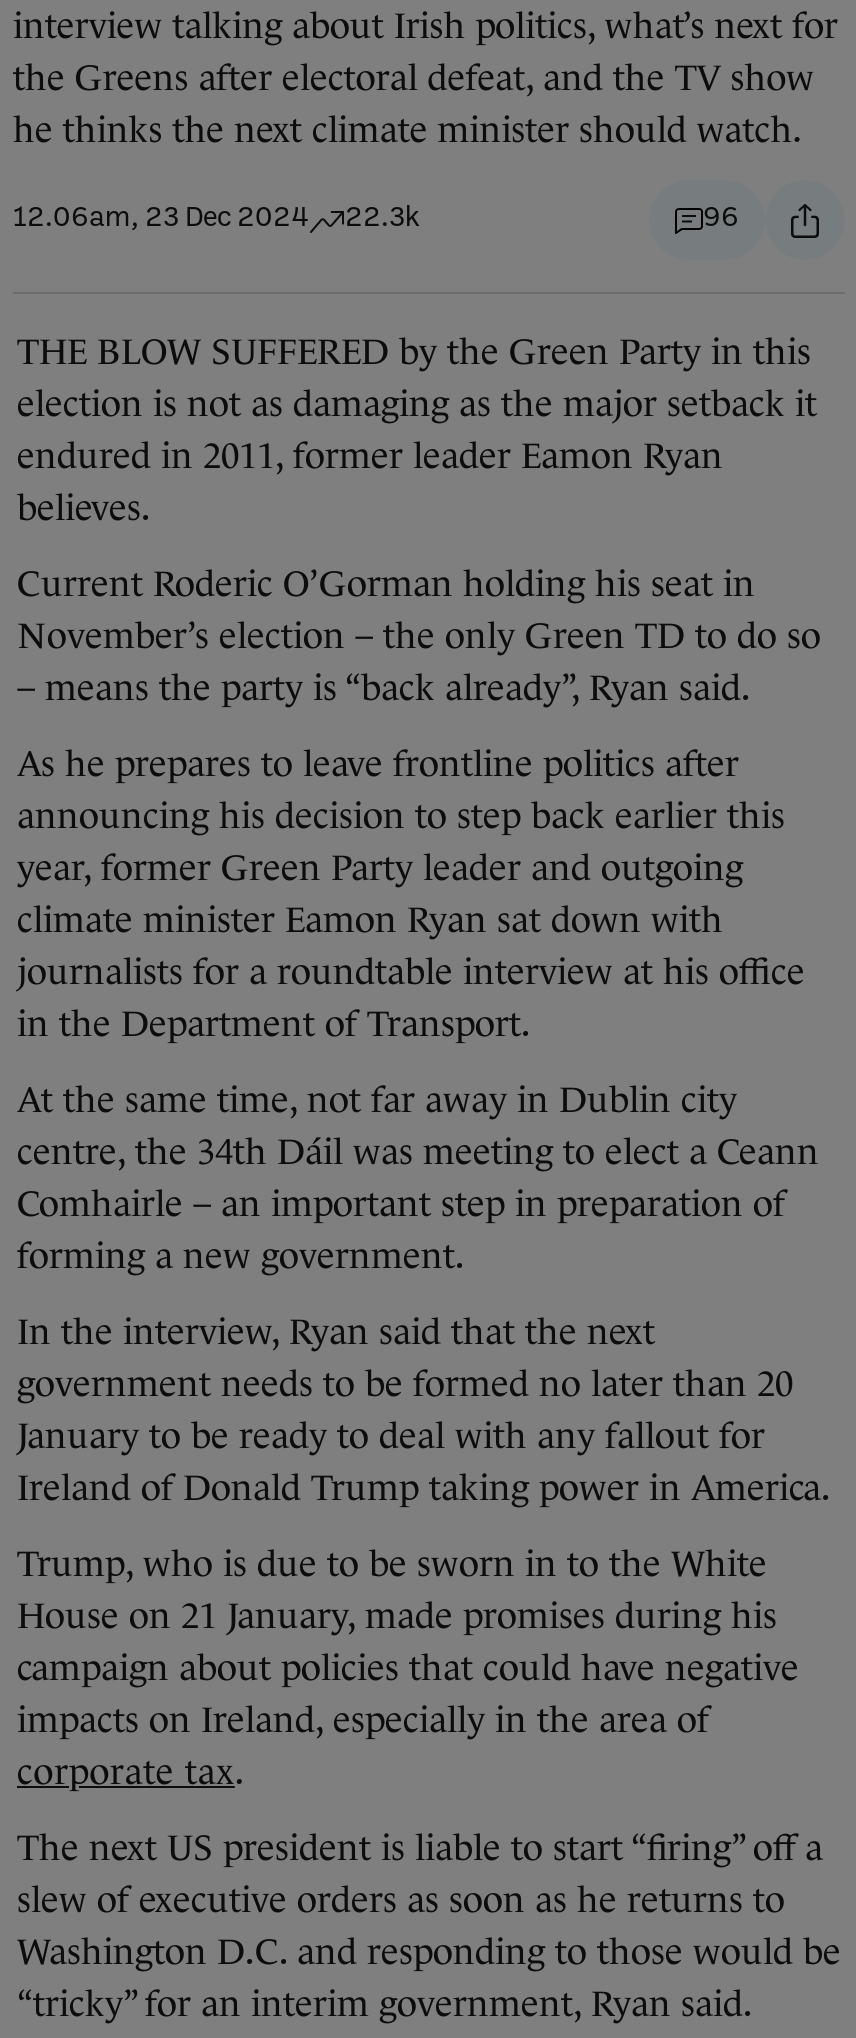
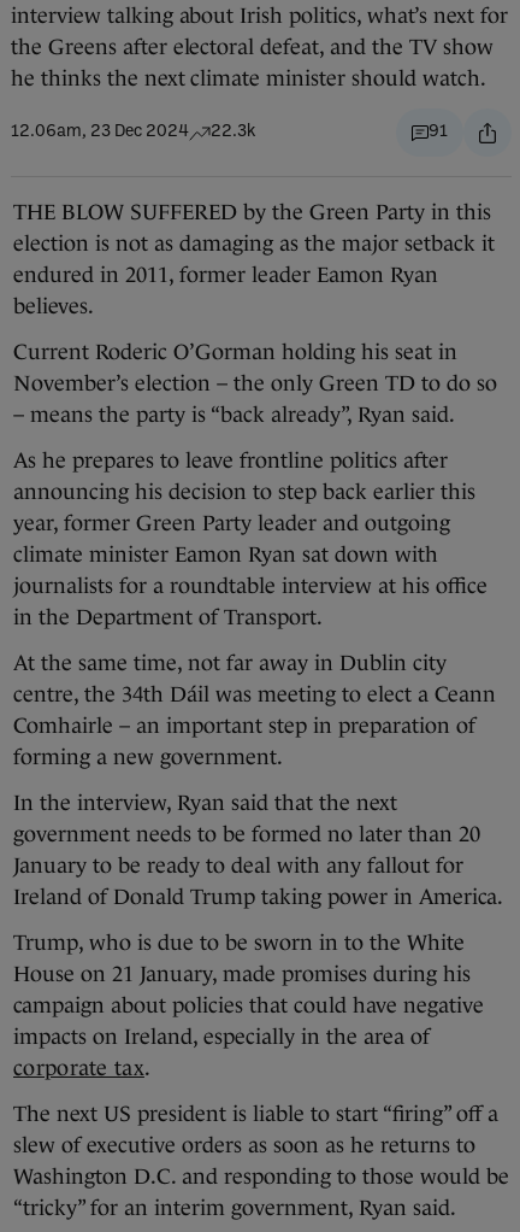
- 96
+ 91
